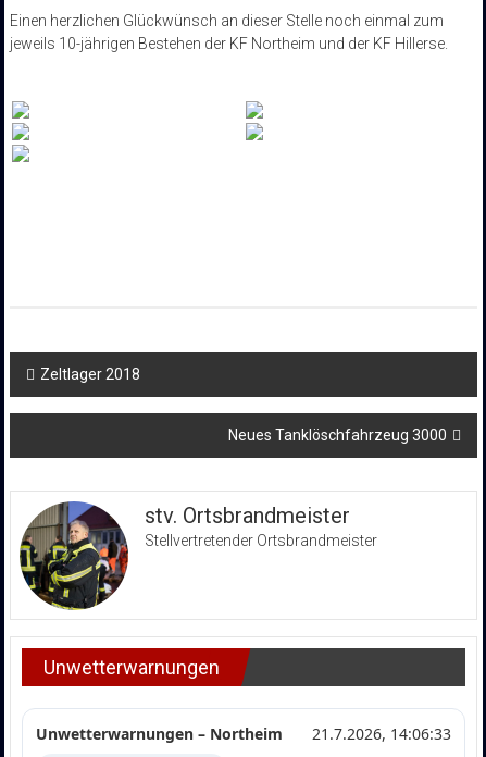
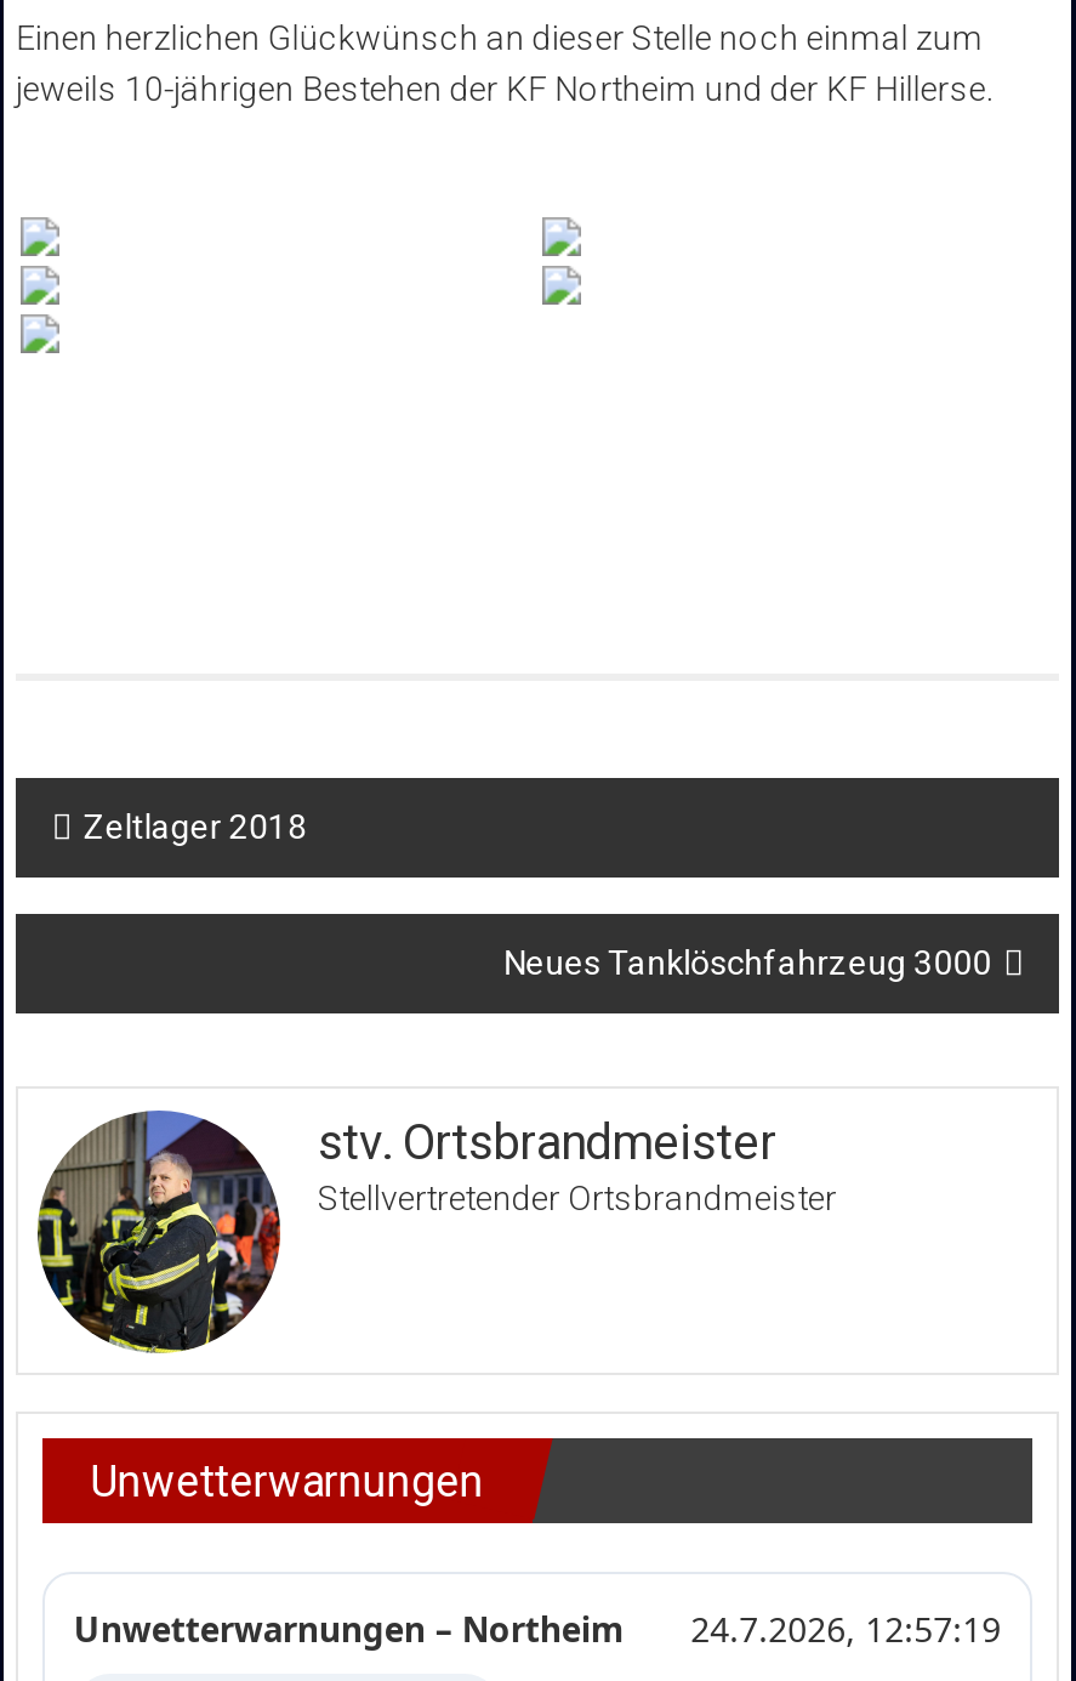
- Unwetterwarnungen – Northeim 21.7.2026, 14:06:33
+ Unwetterwarnungen – Northeim 24.7.2026, 12:57:19
